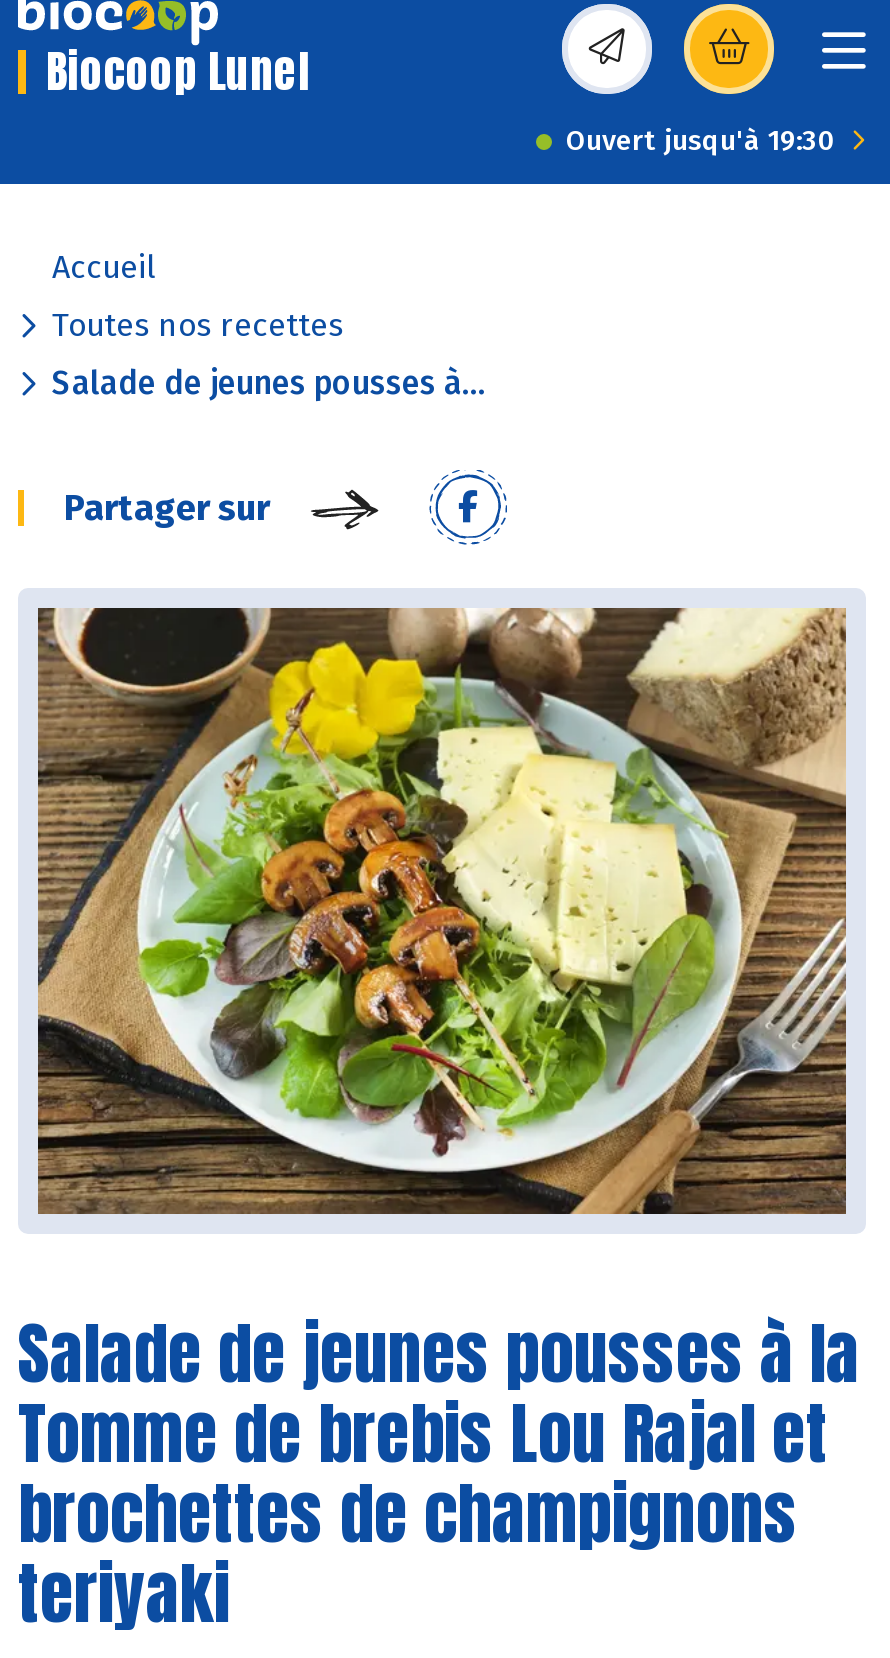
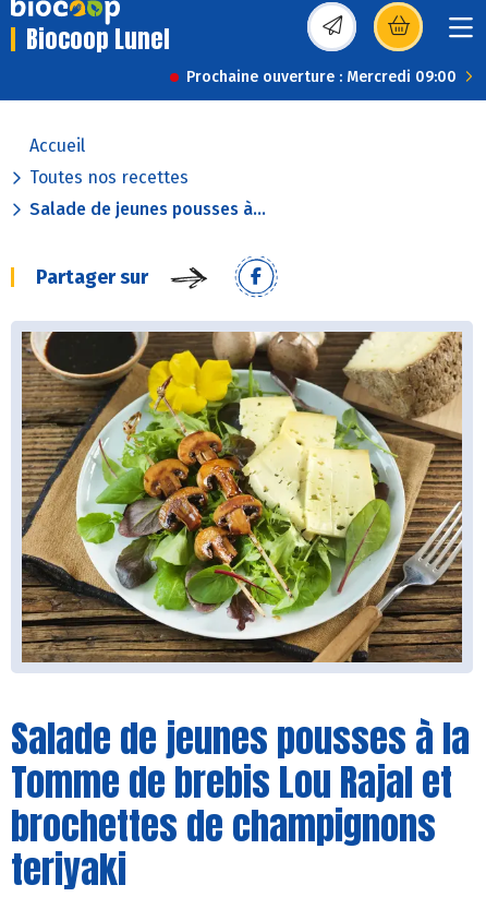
- Ouvert jusqu'à 19:30
+ Prochaine ouverture : Mercredi 09:00
